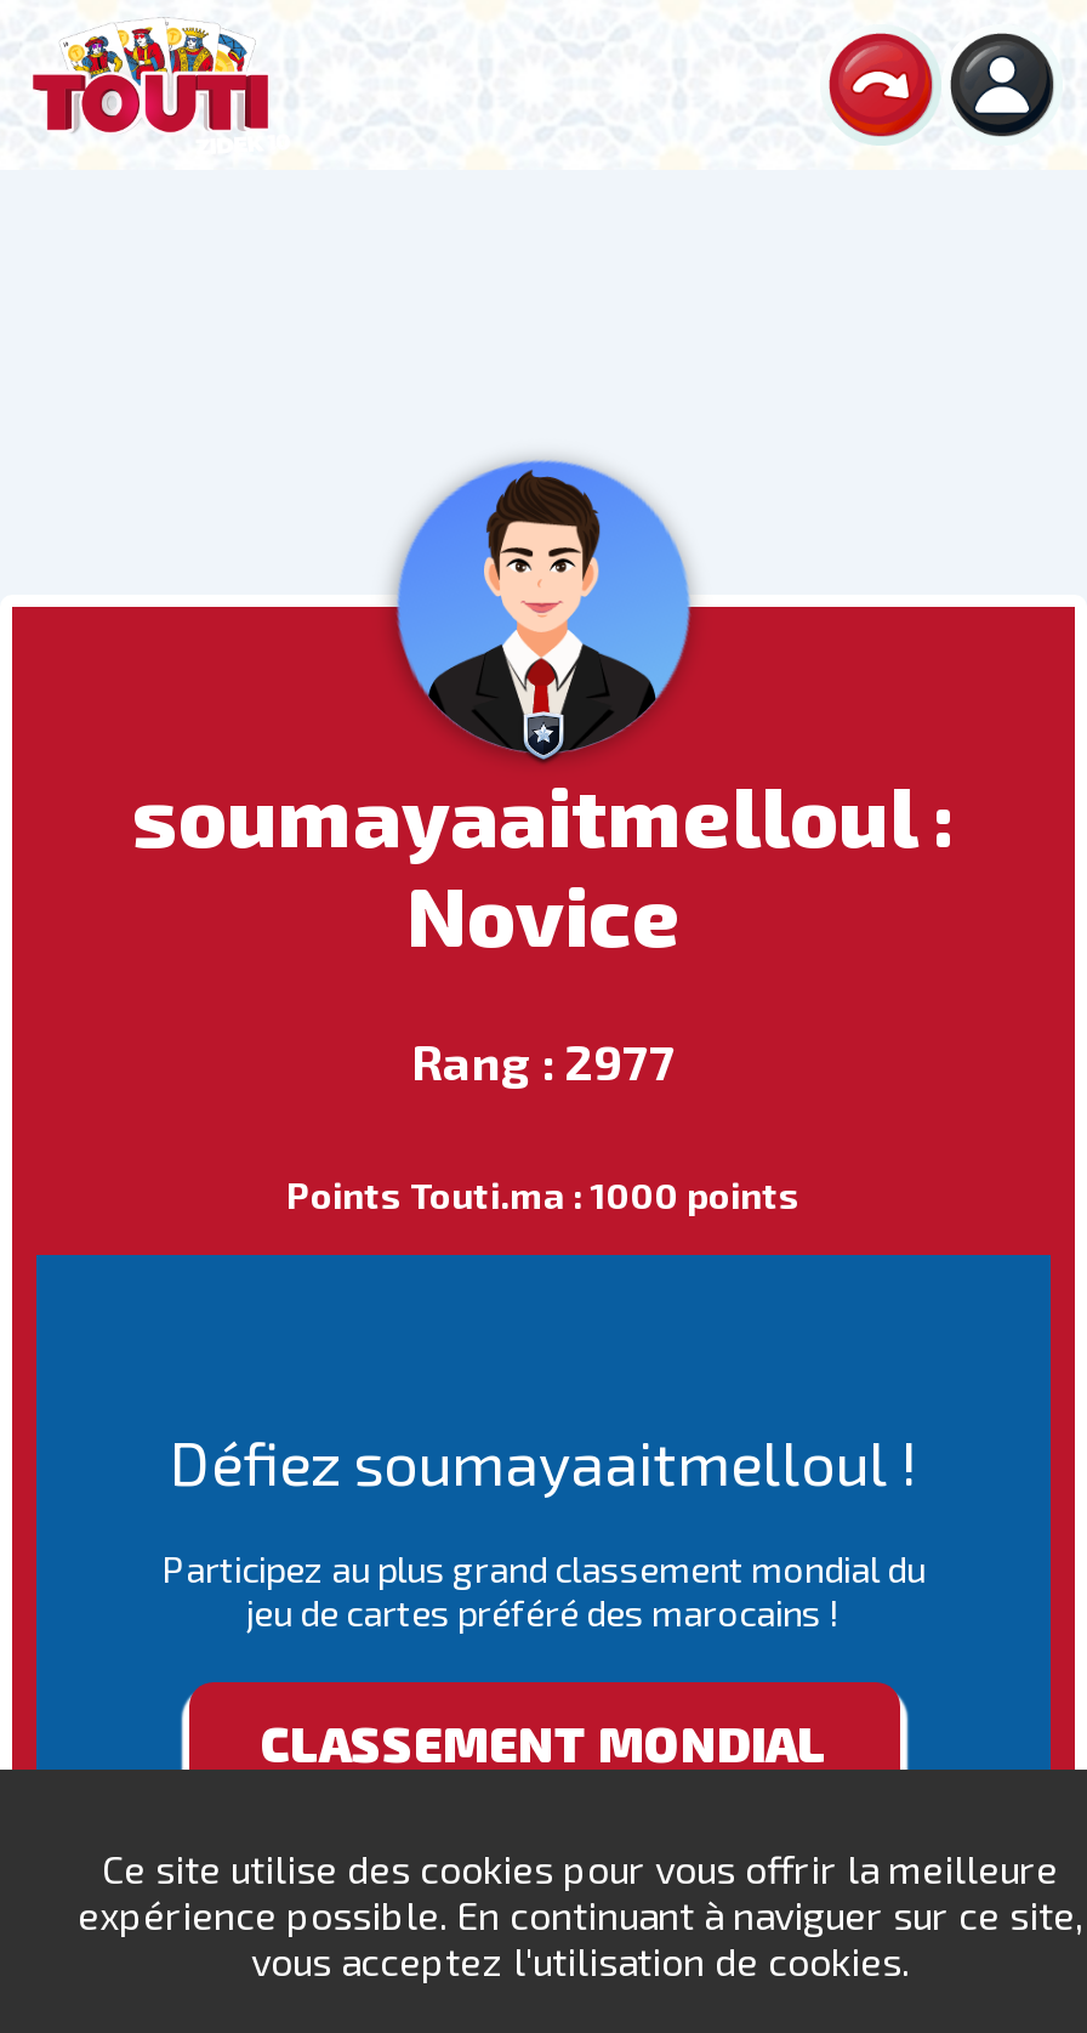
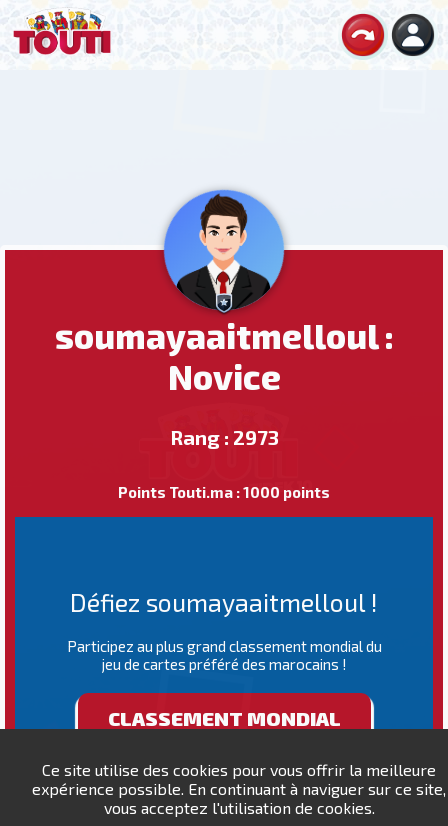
- Rang : 2977
+ Rang : 2973
